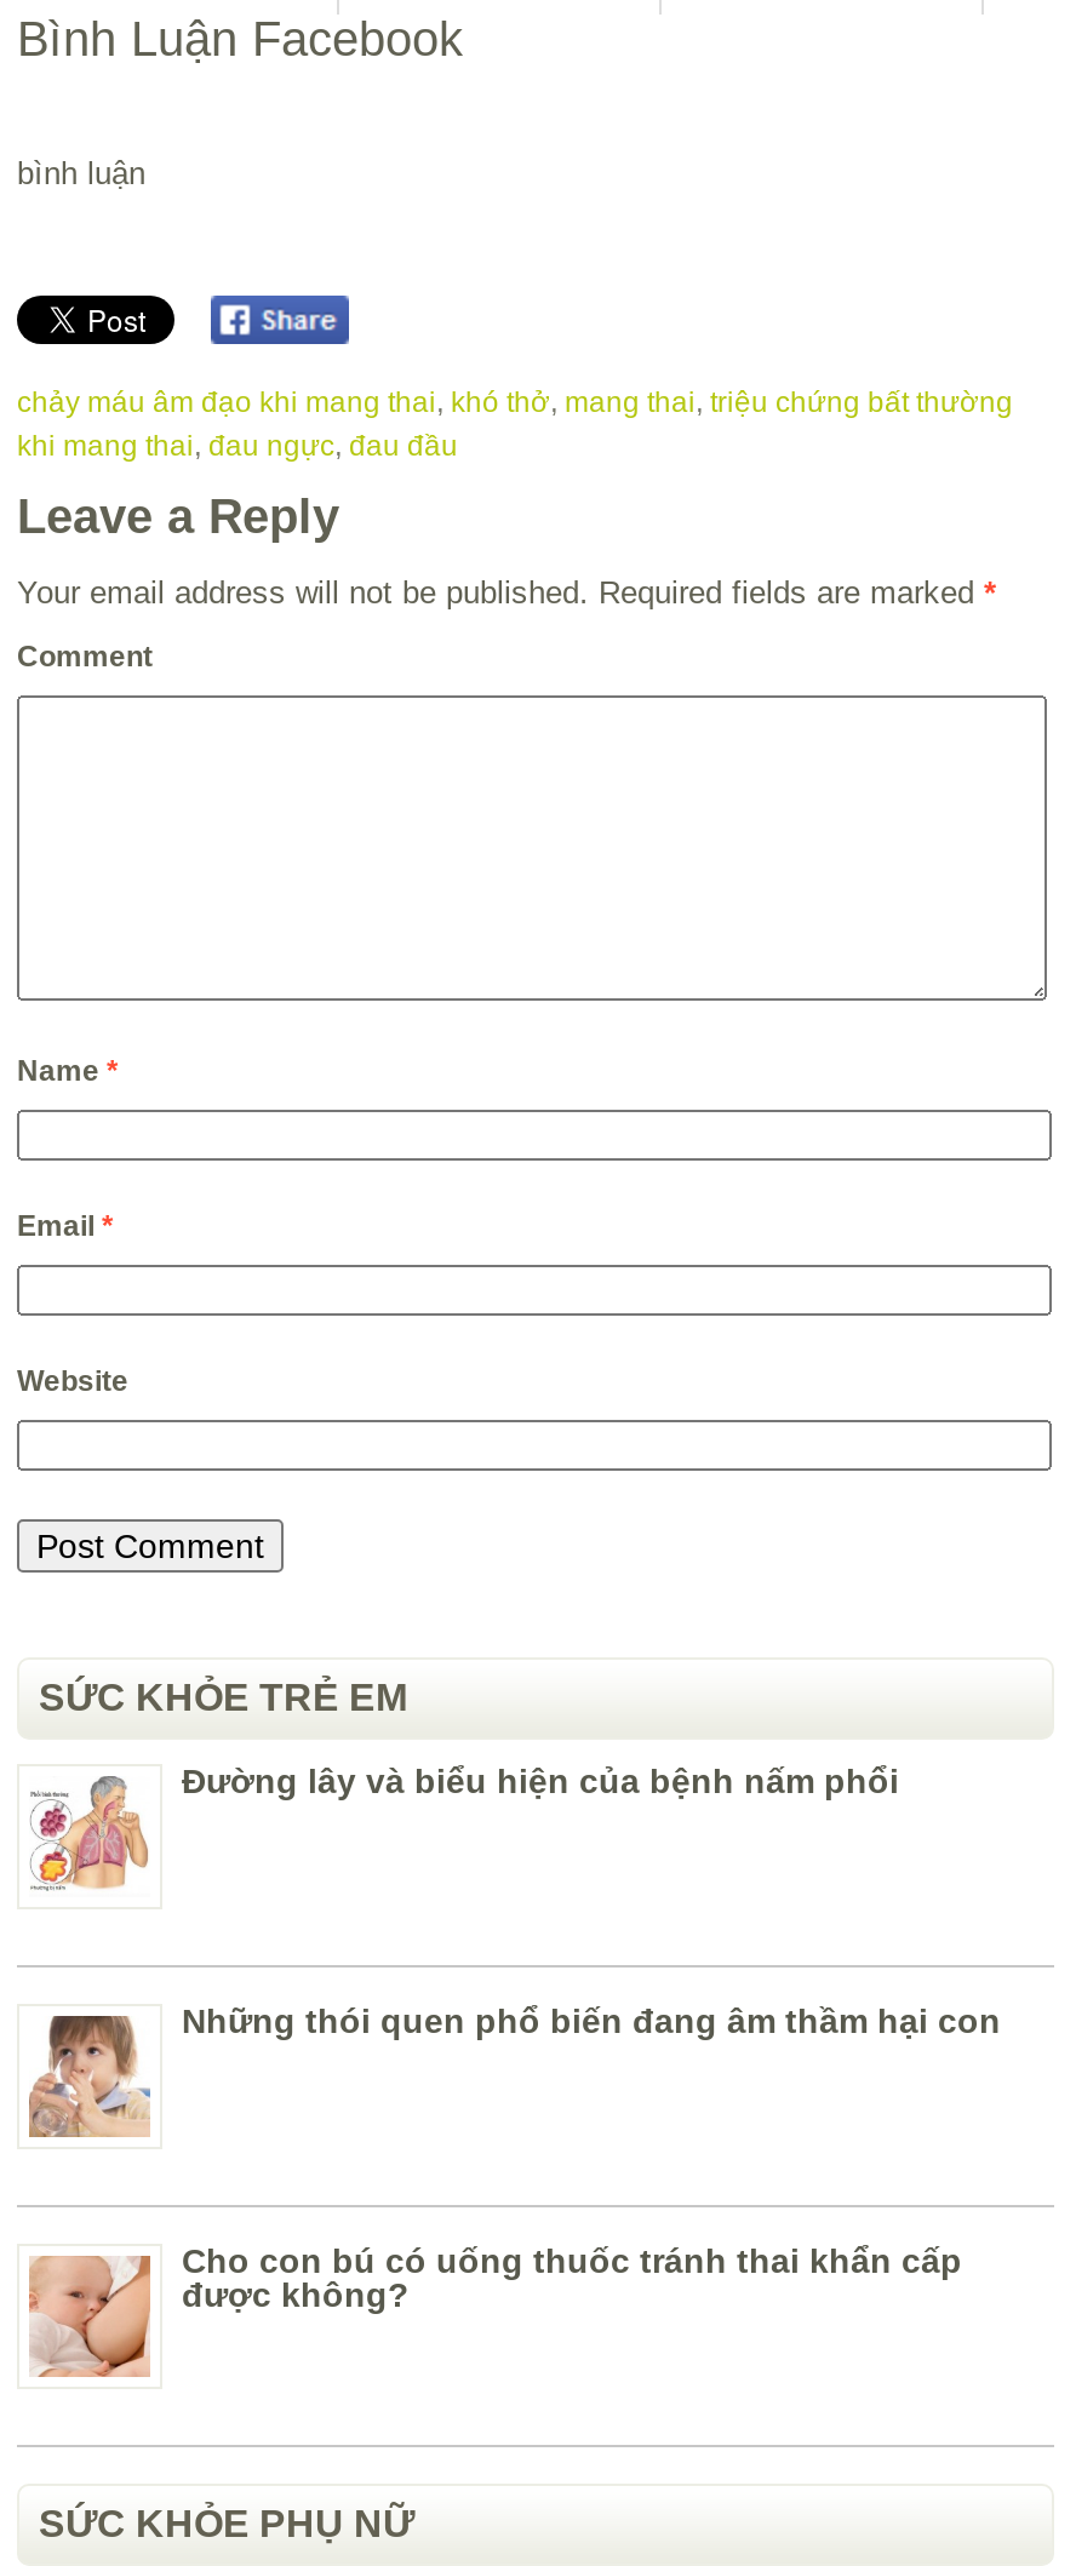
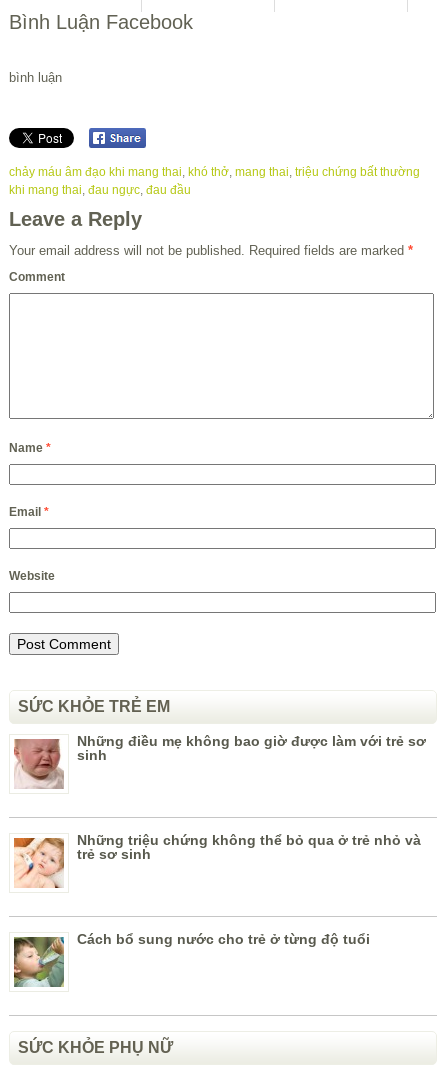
- [image]
- Đường lây và biểu hiện của bệnh nấm phổi
+ [image]
+ Những điều mẹ không bao giờ được làm với trẻ sơ
+ sinh

- [image]
- Những thói quen phổ biến đang âm thầm hại con
+ [image]
+ Những triệu chứng không thể bỏ qua ở trẻ nhỏ và
+ trẻ sơ sinh

- [image]
- Cho con bú có uống thuốc tránh thai khẩn cấp
- được không?
+ [image]
+ Cách bổ sung nước cho trẻ ở từng độ tuổi
